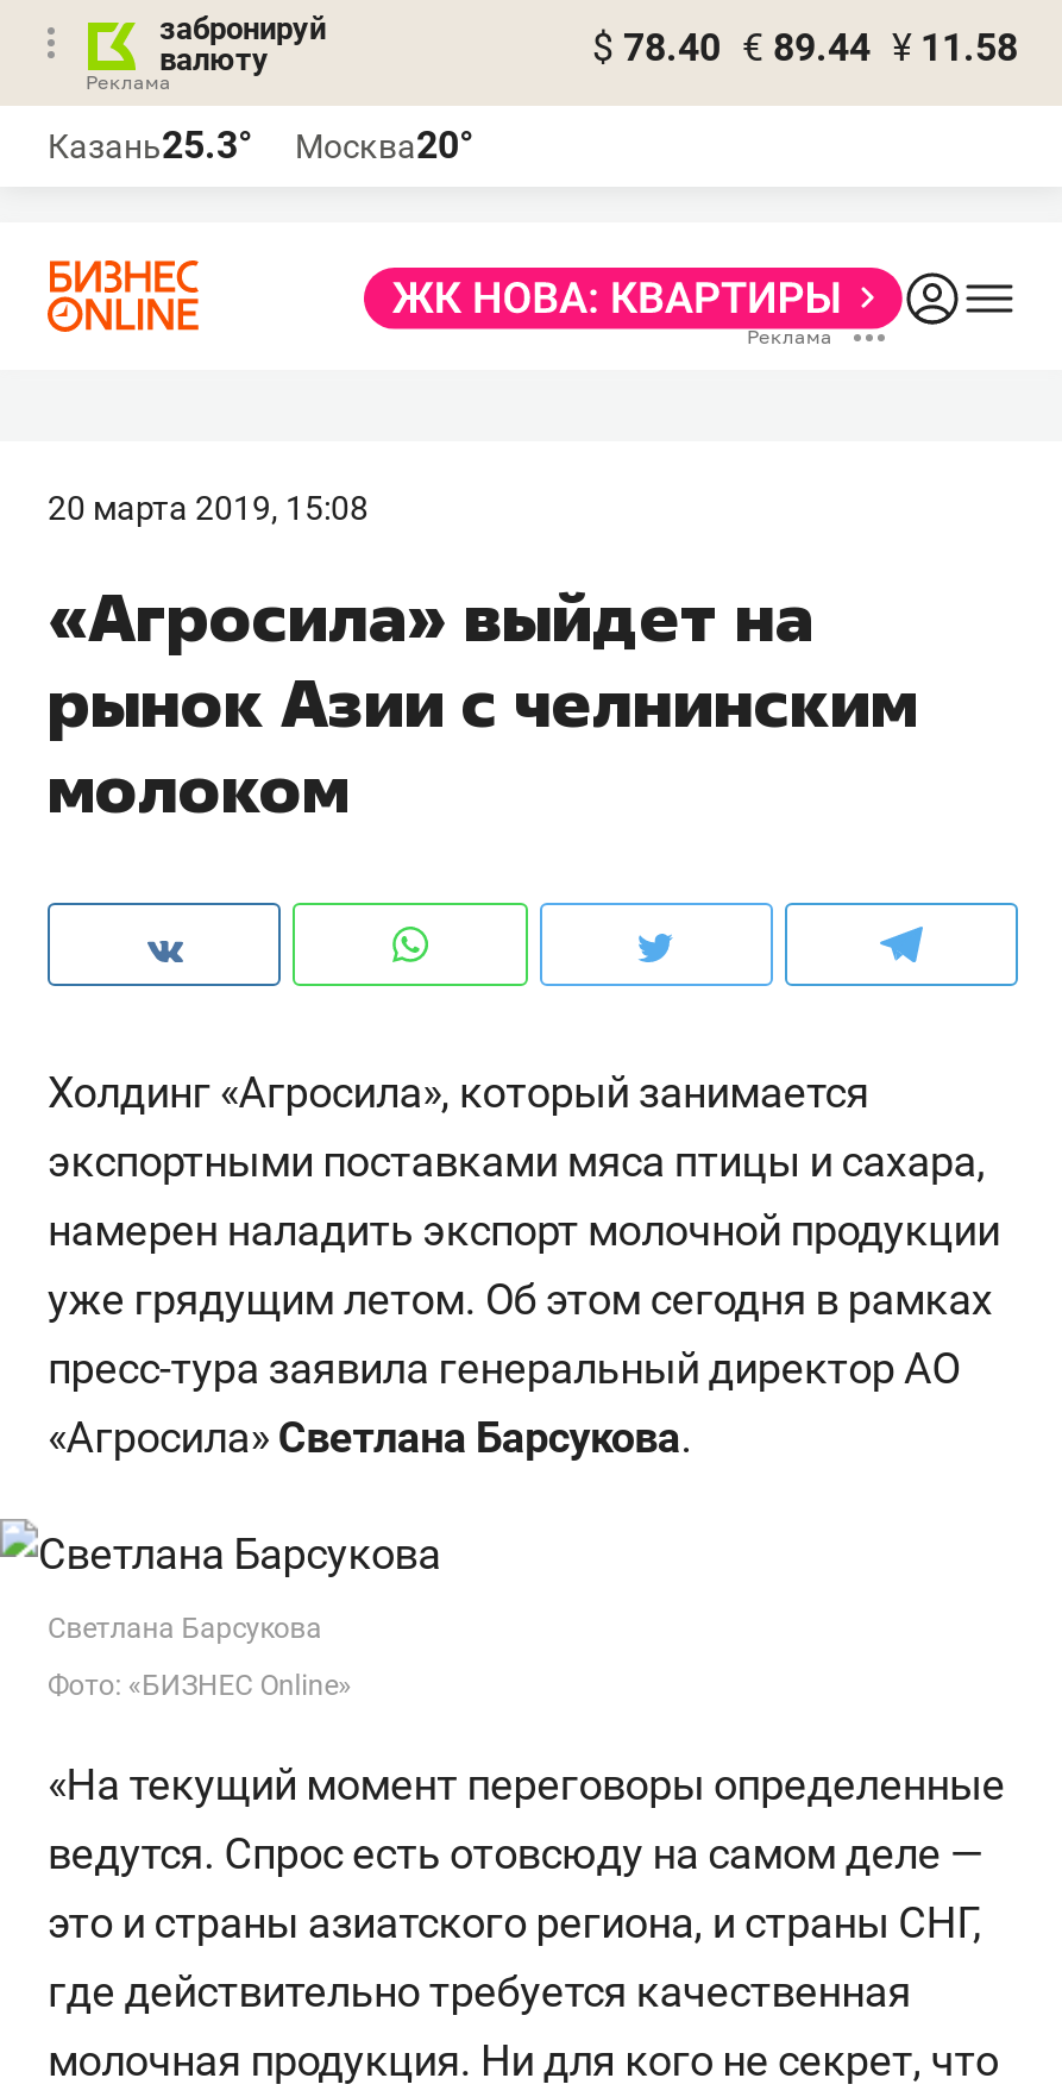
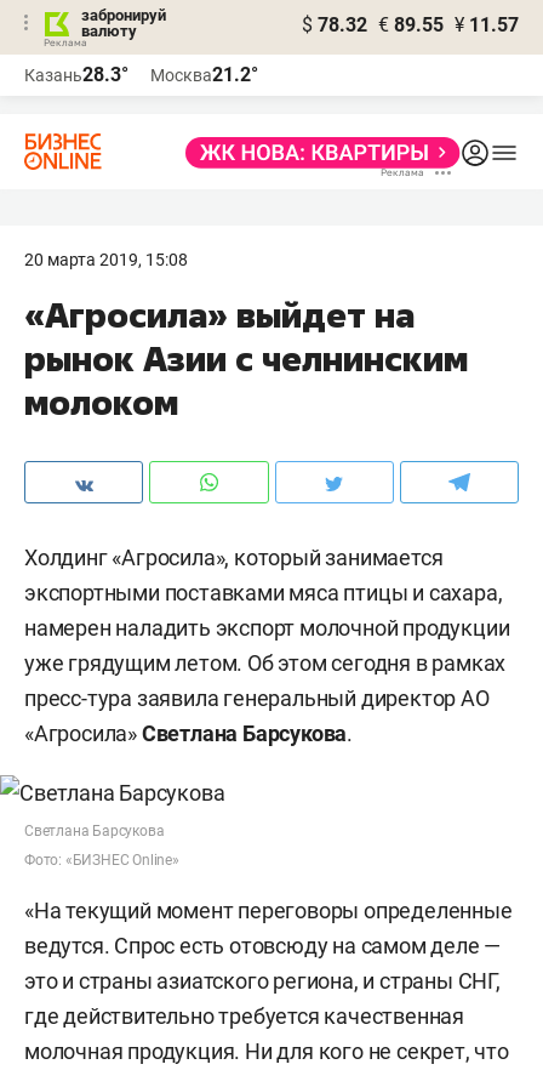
- $ 78.40 € 89.44 ¥ 11.58
+ $ 78.32 € 89.55 ¥ 11.57

- Казань25.3°
+ Казань28.3°

- Москва20°
+ Москва21.2°
